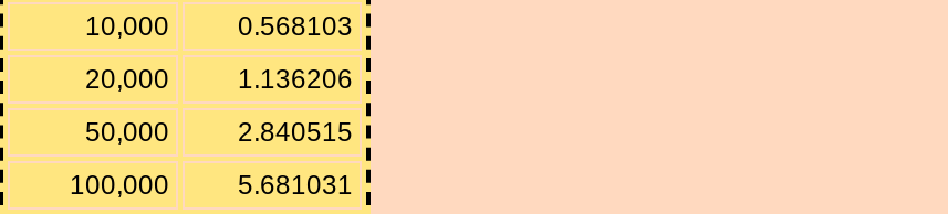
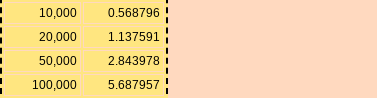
- 0.568103
+ 0.568796

- 1.136206
+ 1.137591

- 2.840515
+ 2.843978

- 5.681031
+ 5.687957
